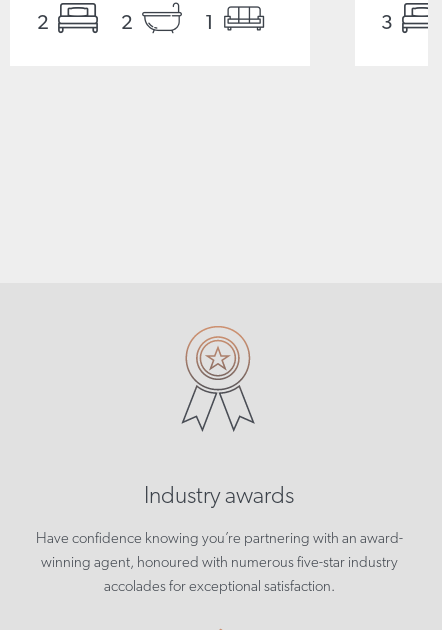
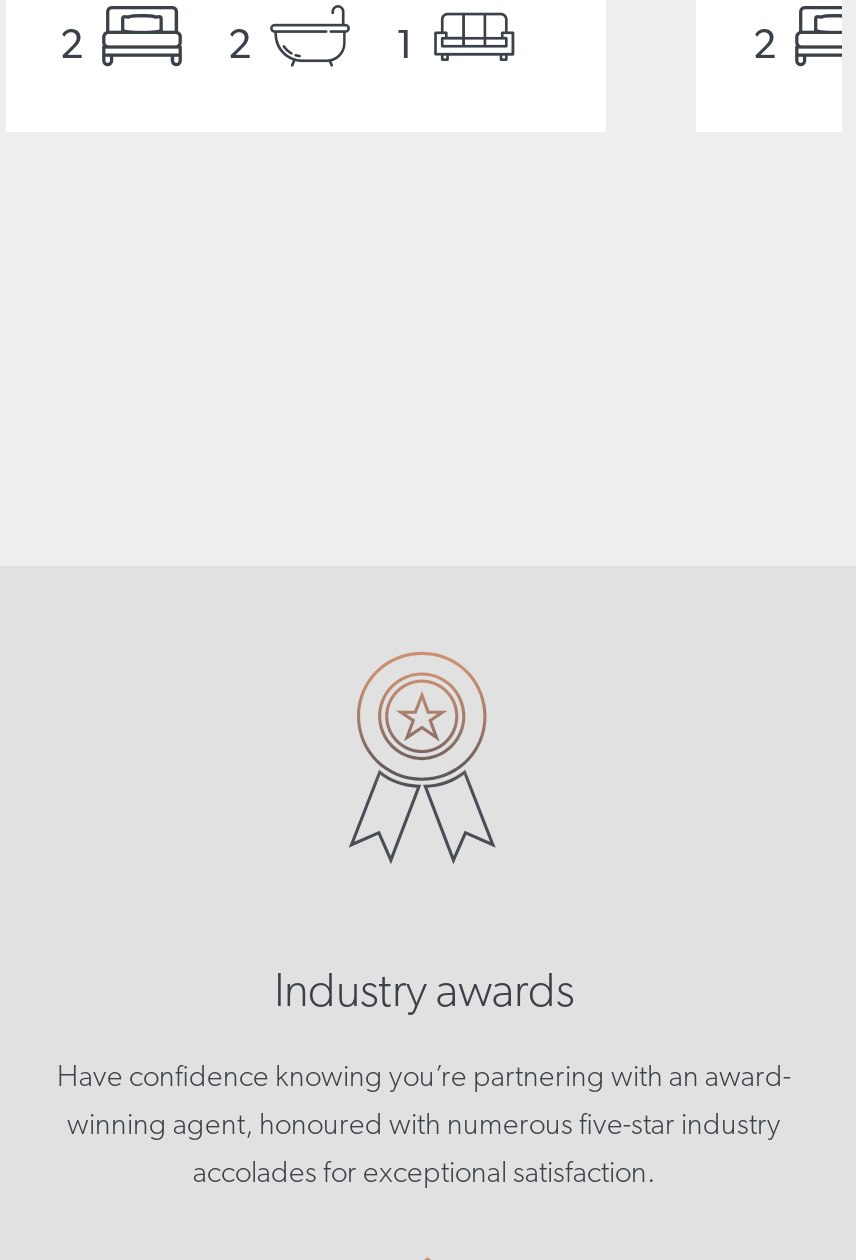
- 3
+ 2
